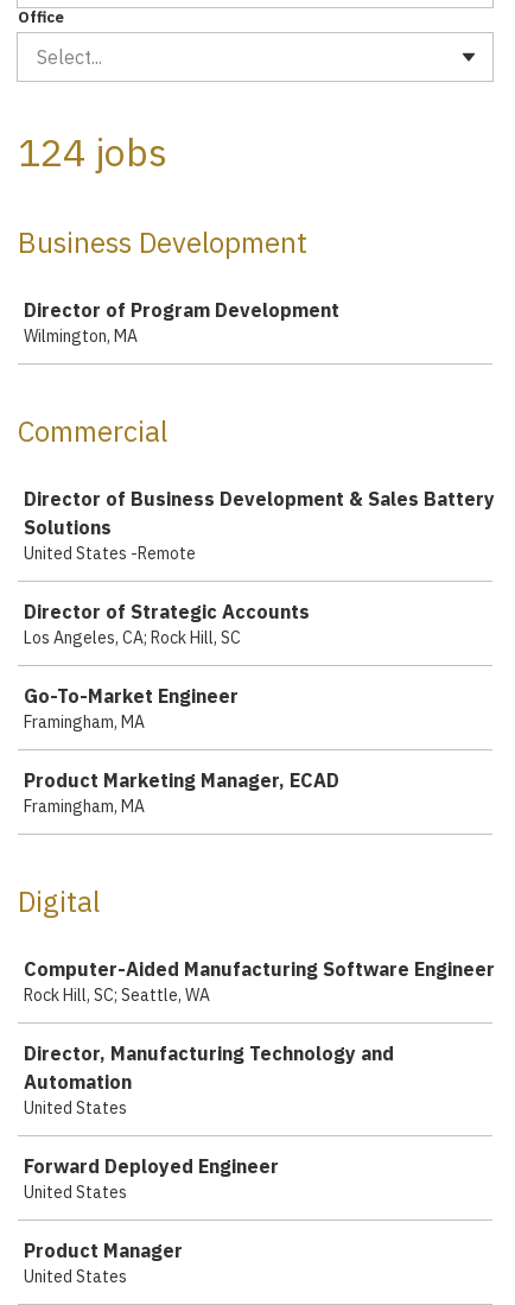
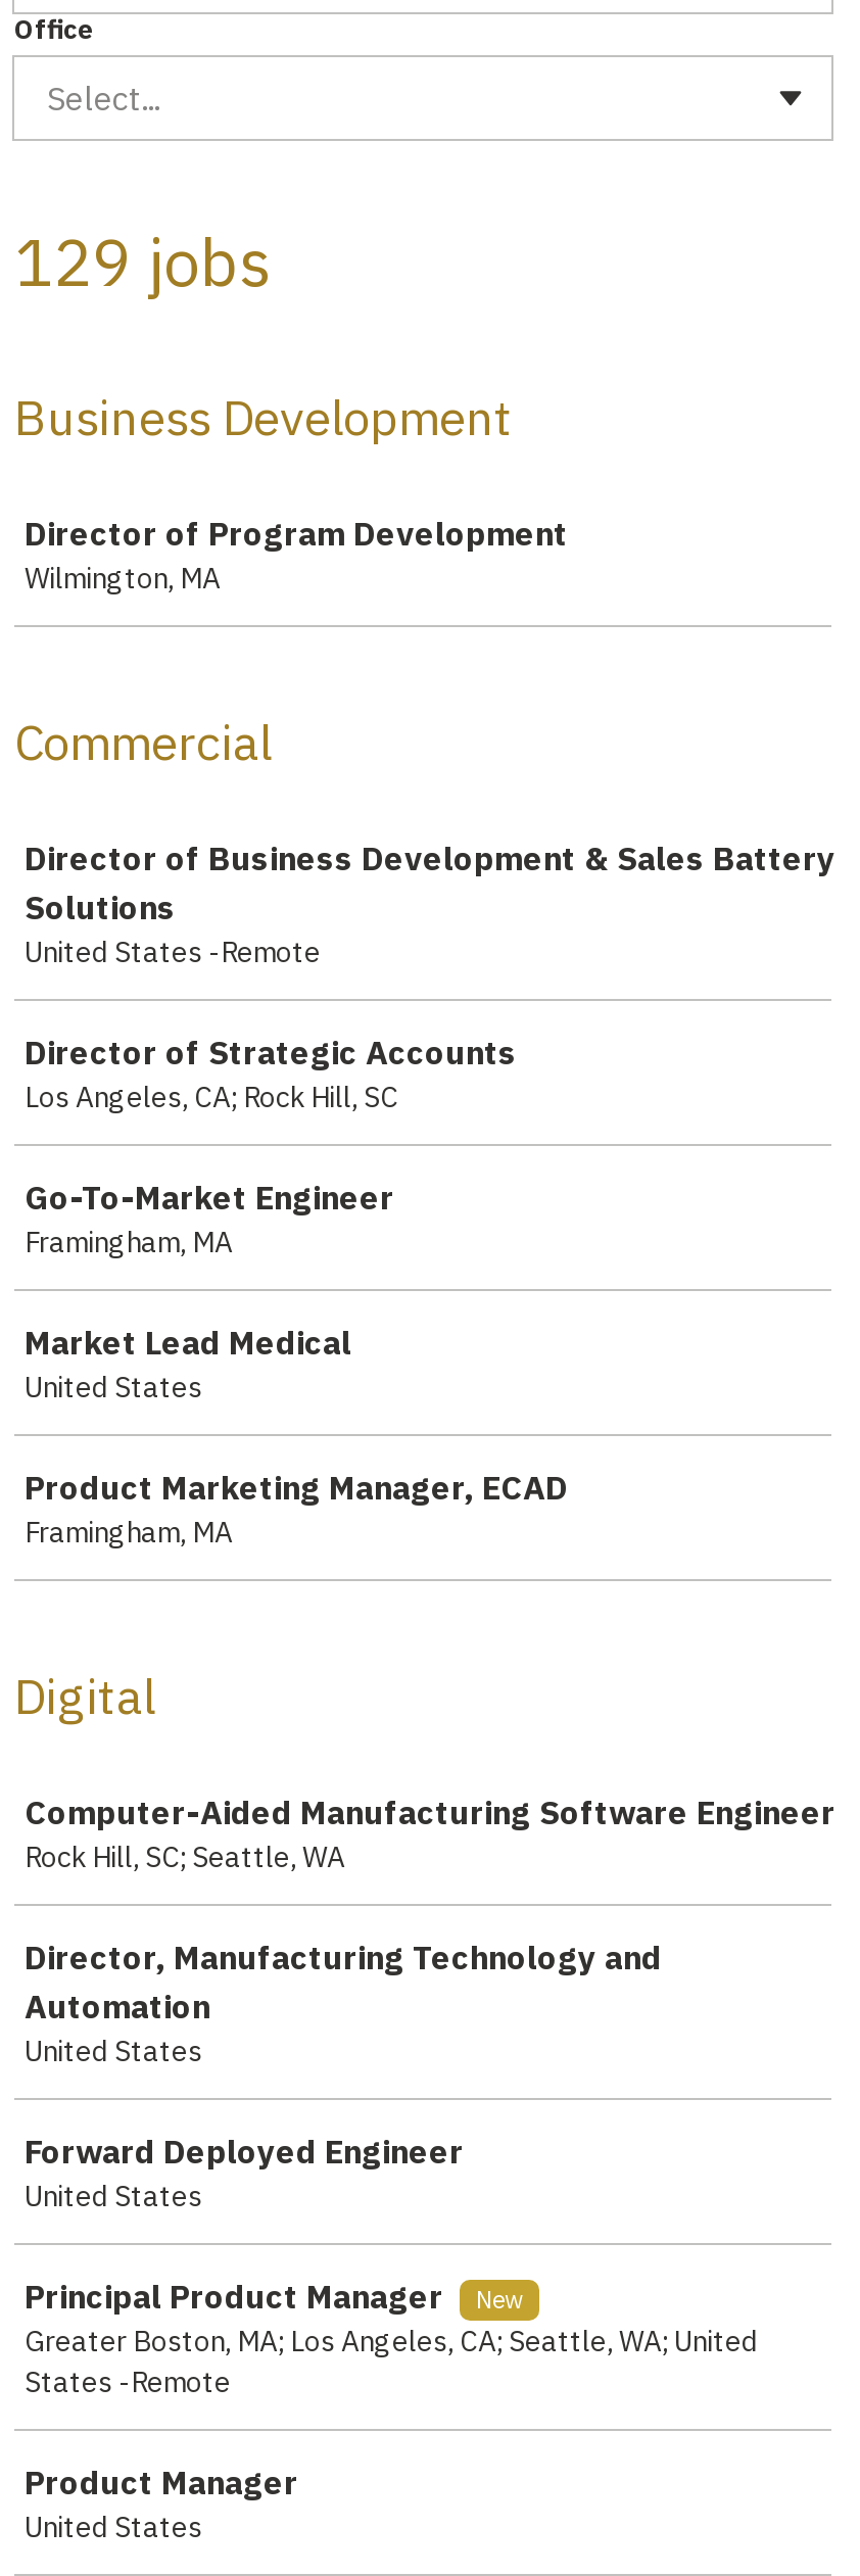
- 124 jobs
+ 129 jobs

+ Market Lead Medical
+ United States

+ Principal Product Manager
+ New
+ Greater Boston, MA; Los Angeles, CA; Seattle, WA; United
+ States -Remote
